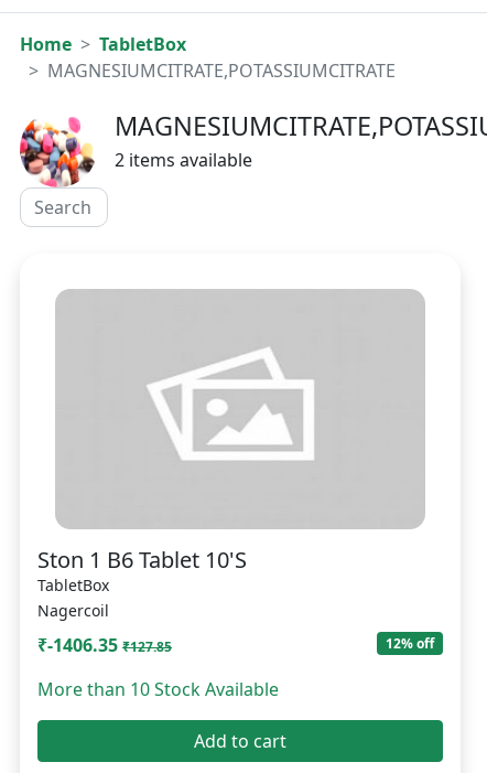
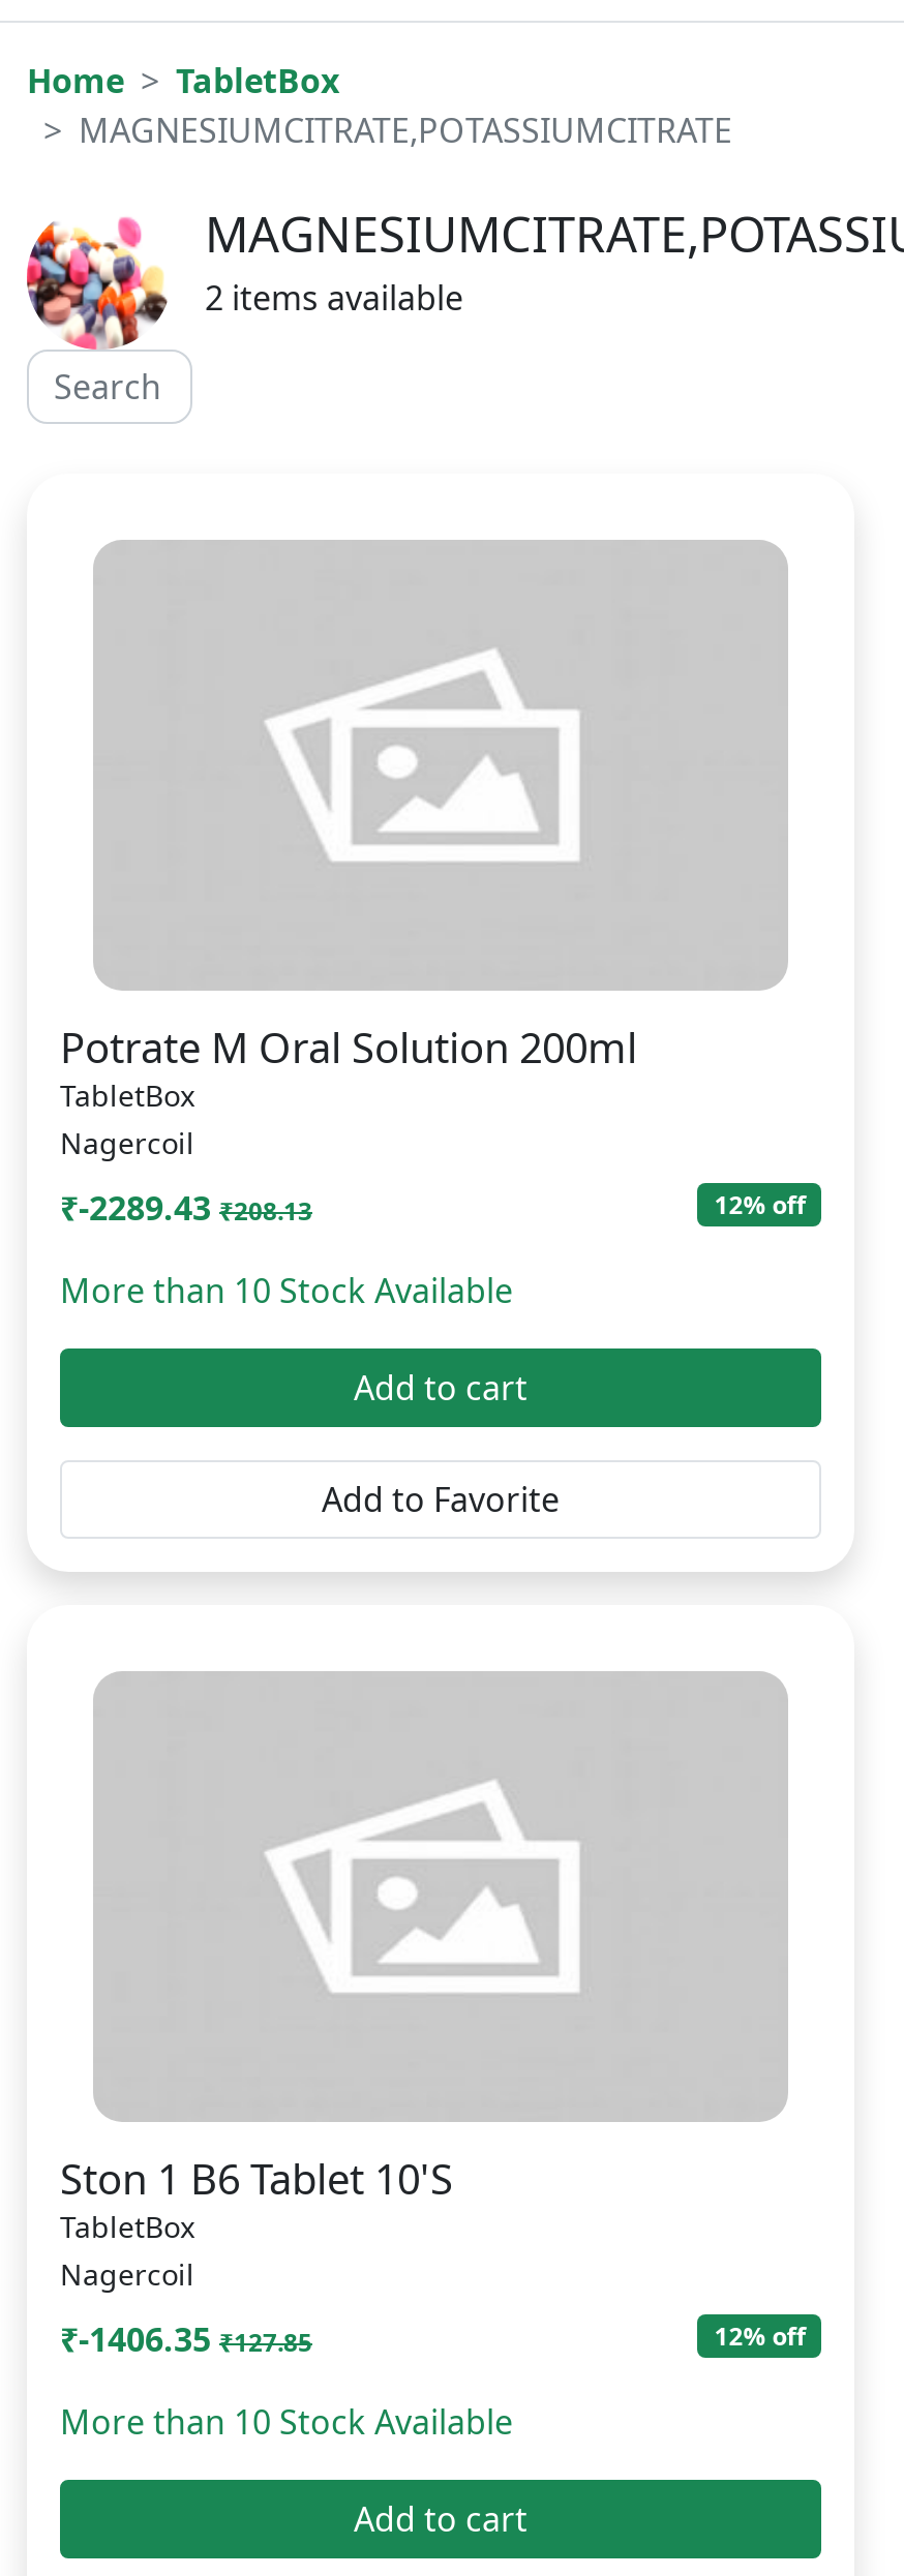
+ Potrate M Oral Solution 200ml
+ TabletBox
+ Nagercoil
+ ₹-2289.43 ₹208.13
+ 12% off
+ More than 10 Stock Available
+ Add to cart
+ Add to Favorite
